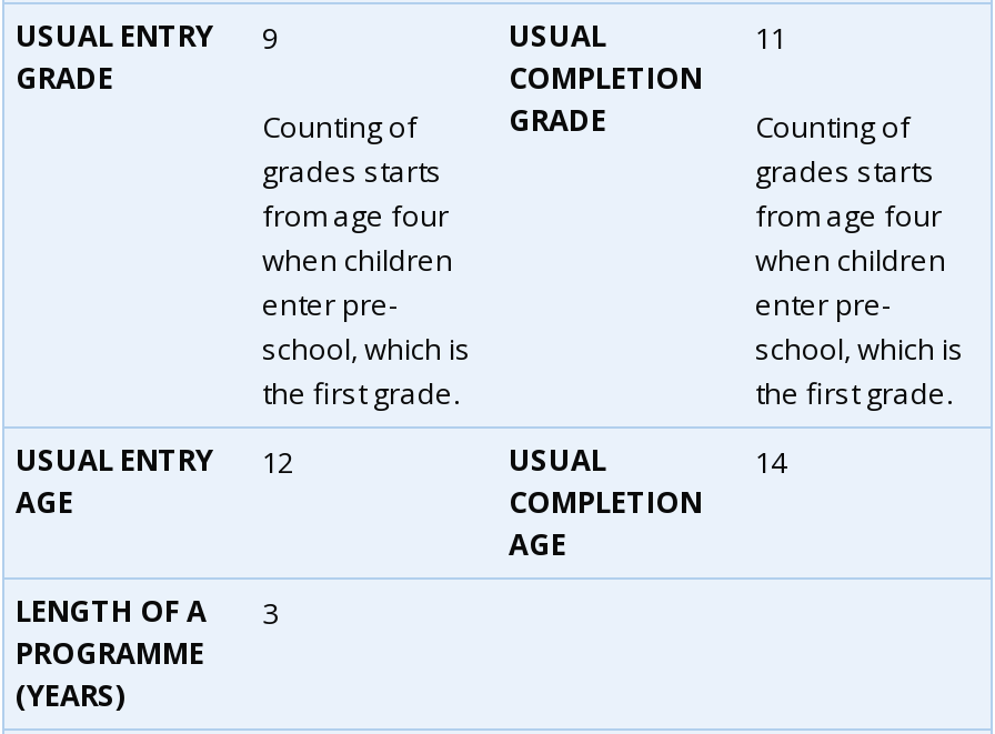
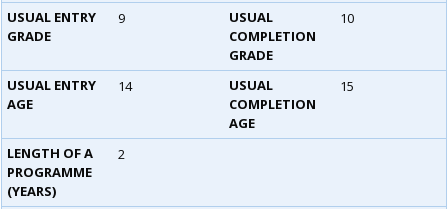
- 11
- Counting of
- grades starts
- from age four
- when children
- enter pre-
- school, which is
- the first grade.
+ 10

- Counting of
- grades starts
- from age four
- when children
- enter pre-
- school, which is
- the first grade.

- USUAL ENTRY 12
+ USUAL ENTRY 14

- 14
+ 15

- LENGTH OF A 3
+ LENGTH OF A 2
